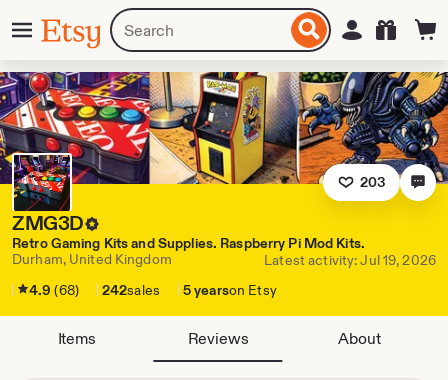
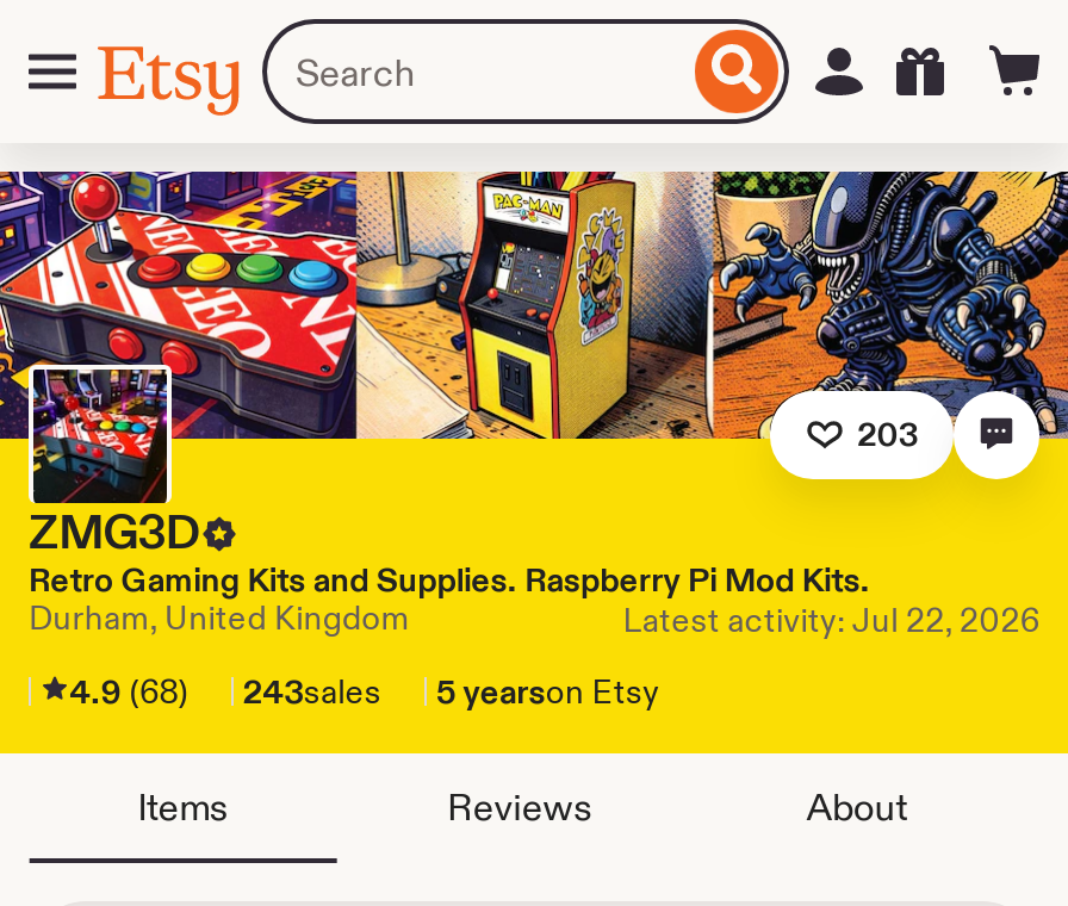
- Latest activity: Jul 19, 2026
+ Latest activity: Jul 22, 2026

- 4.9 (68) 242sales 5 yearson Etsy
+ 4.9 (68) 243sales 5 yearson Etsy
